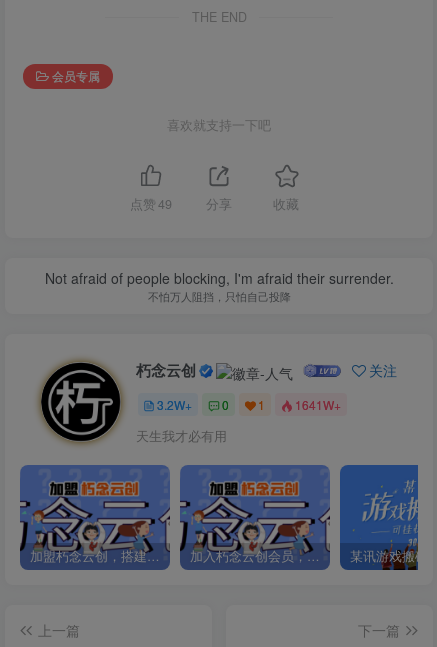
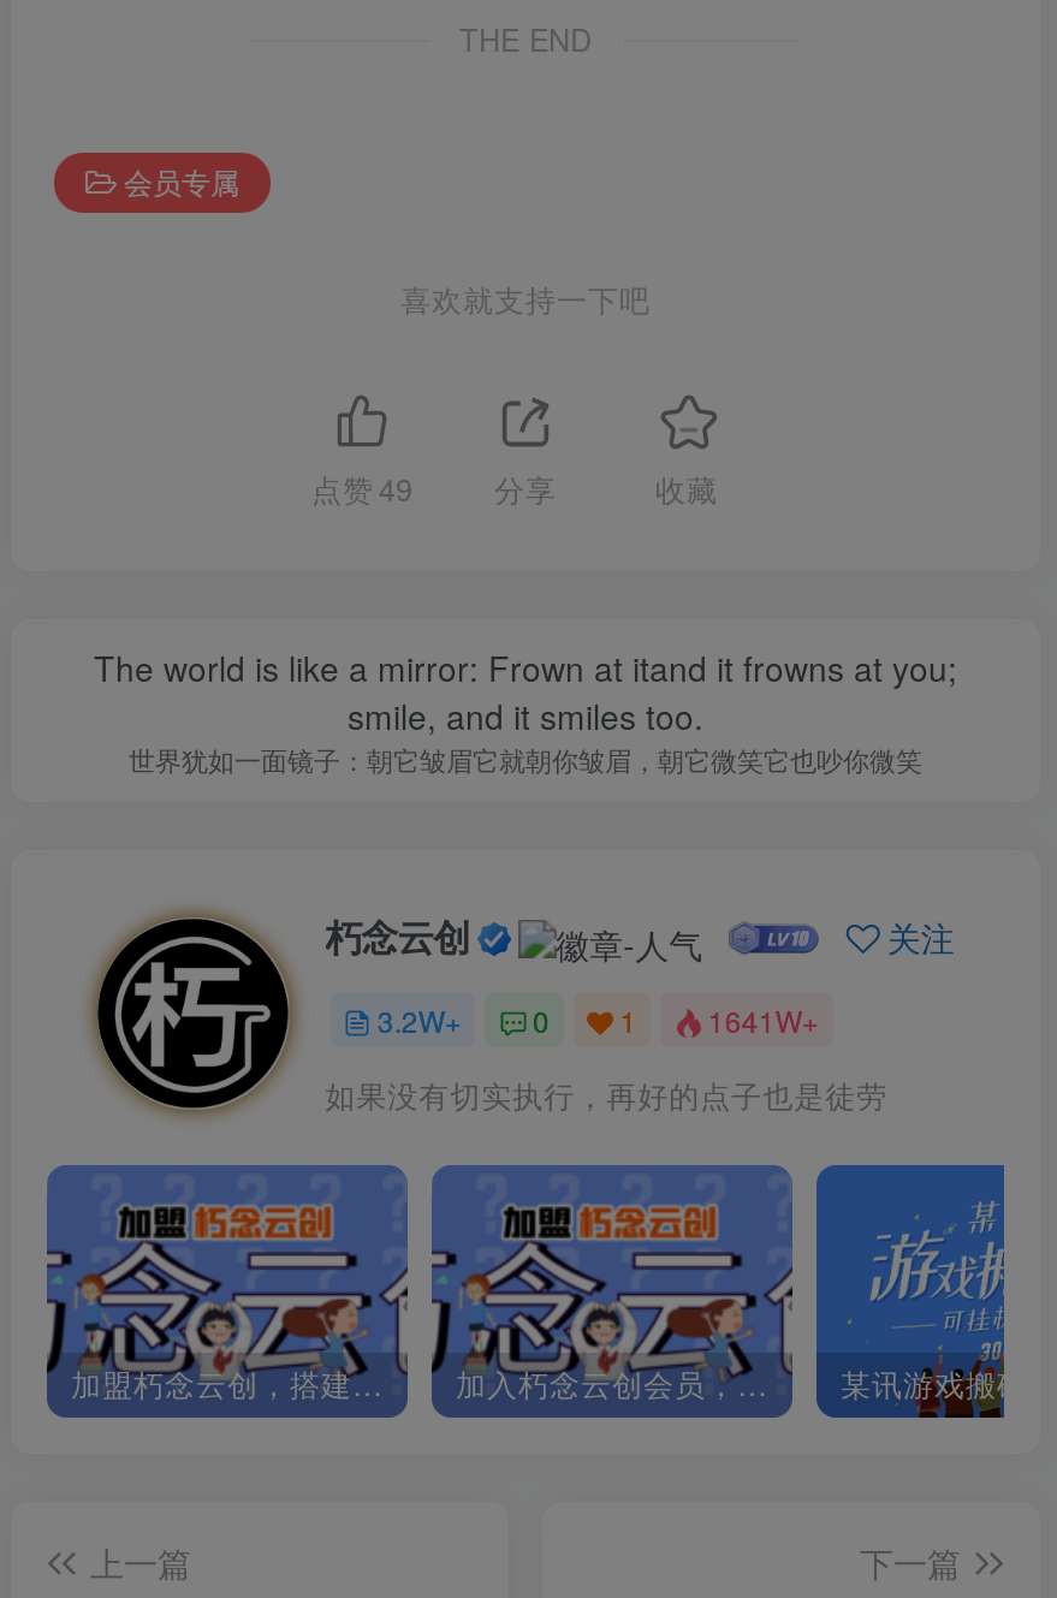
- Not afraid of people blocking, I'm afraid their surrender.
- 不怕万人阻挡，只怕自己投降
+ The world is like a mirror: Frown at itand it frowns at you;
+ smile, and it smiles too.
+ 世界犹如一面镜子：朝它皱眉它就朝你皱眉，朝它微笑它也吵你微笑

- 天生我才必有用
+ 如果没有切实执行，再好的点子也是徒劳
